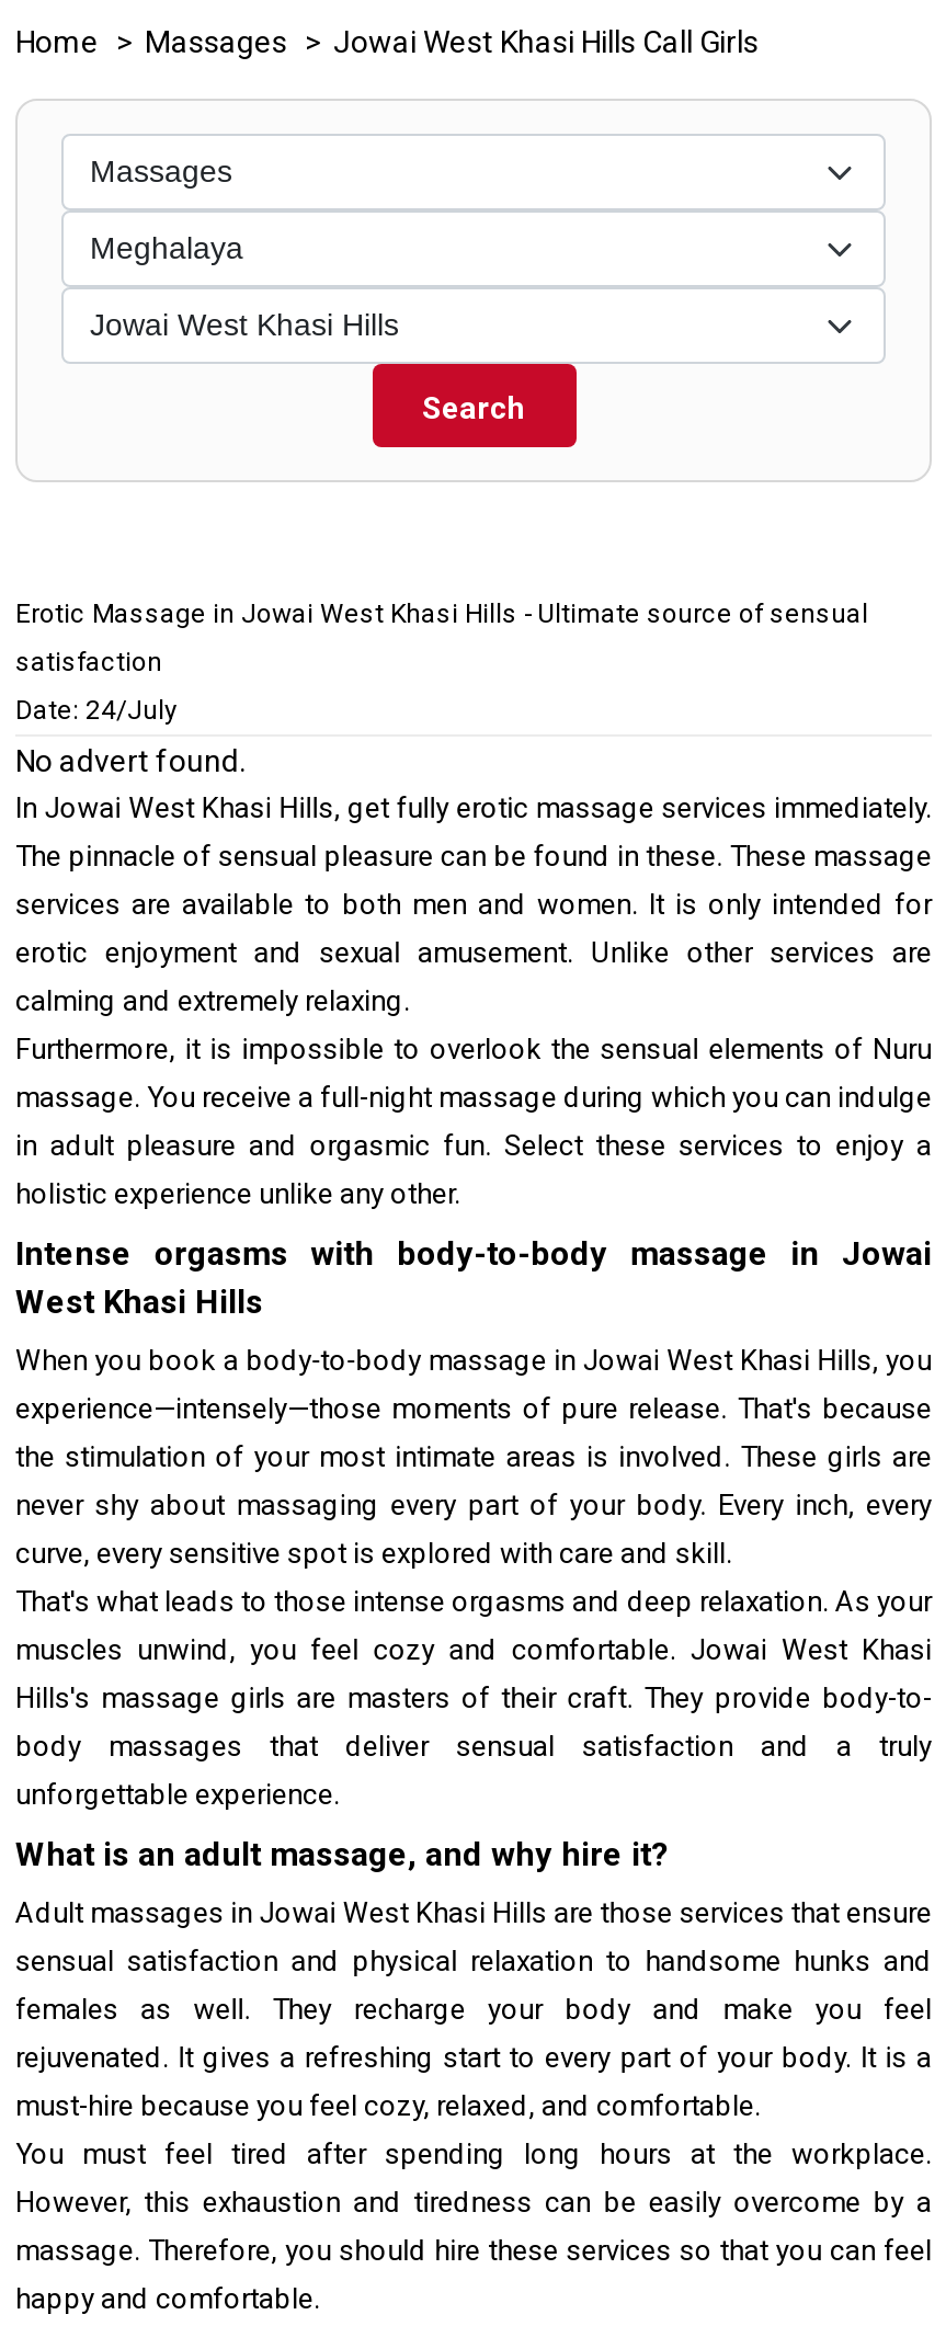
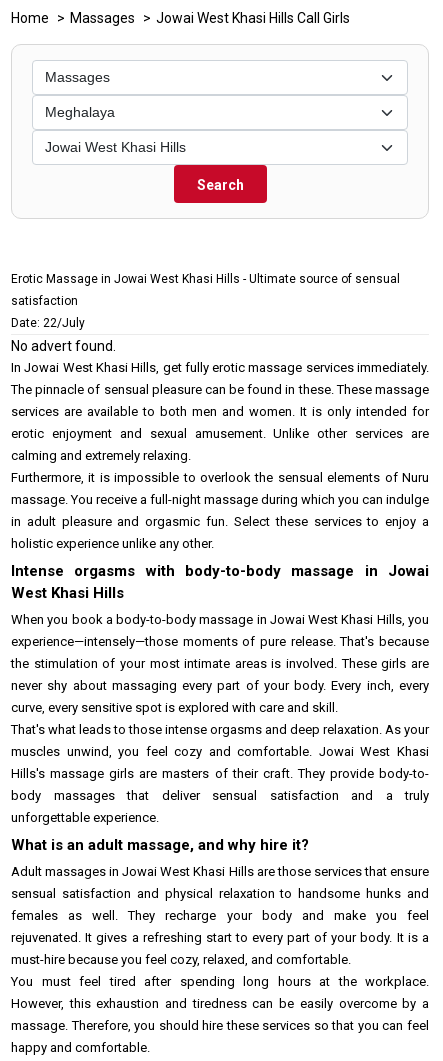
- Date: 24/July
+ Date: 22/July
